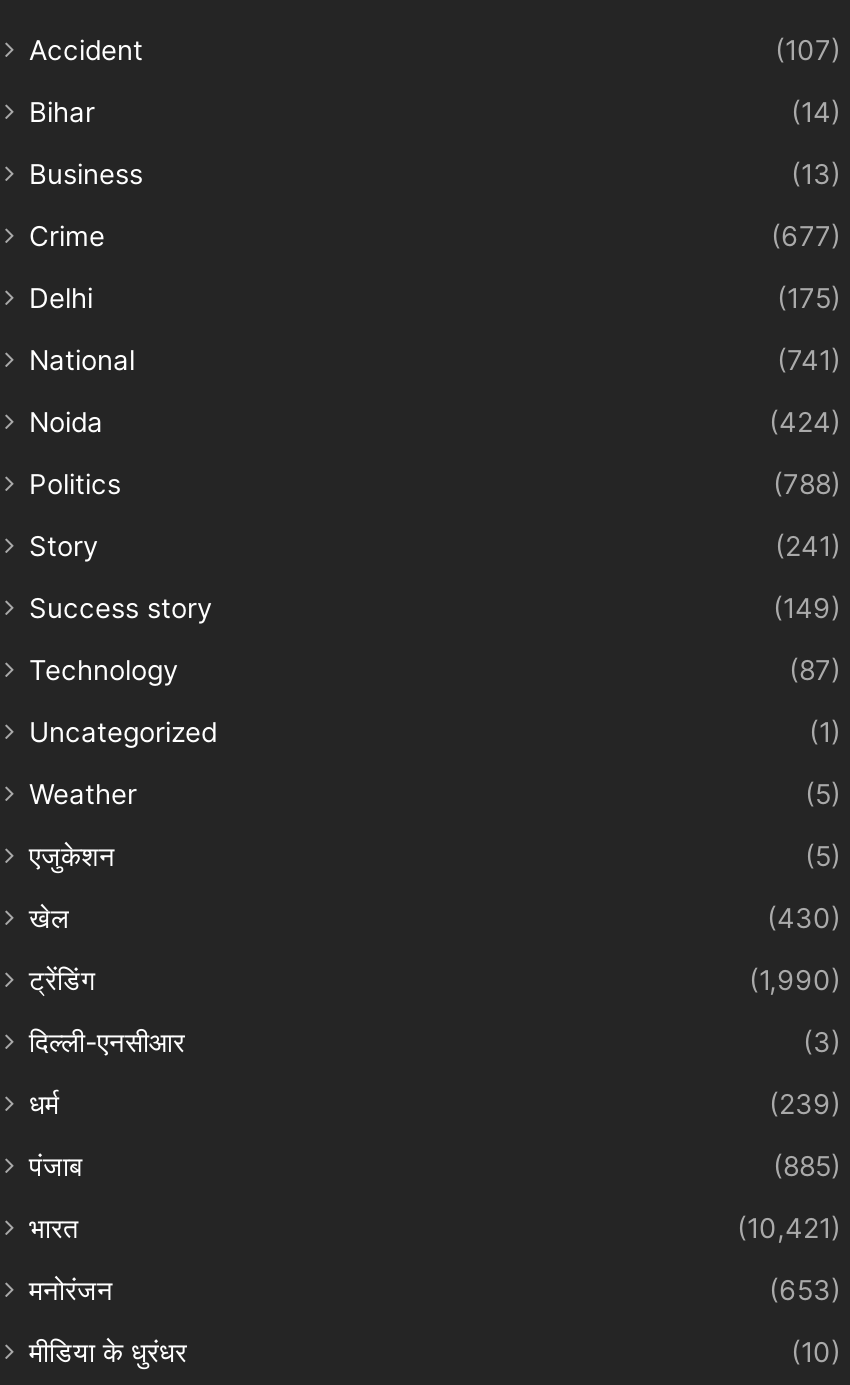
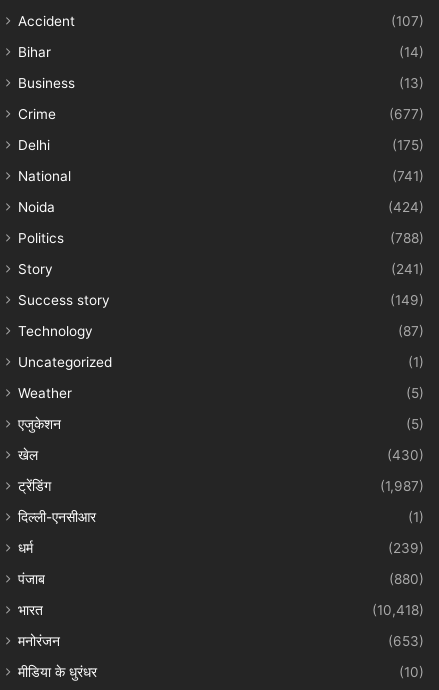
- (1,990)
+ (1,987)

- (3)
+ (1)

- (885)
+ (880)

- (10,421)
+ (10,418)
